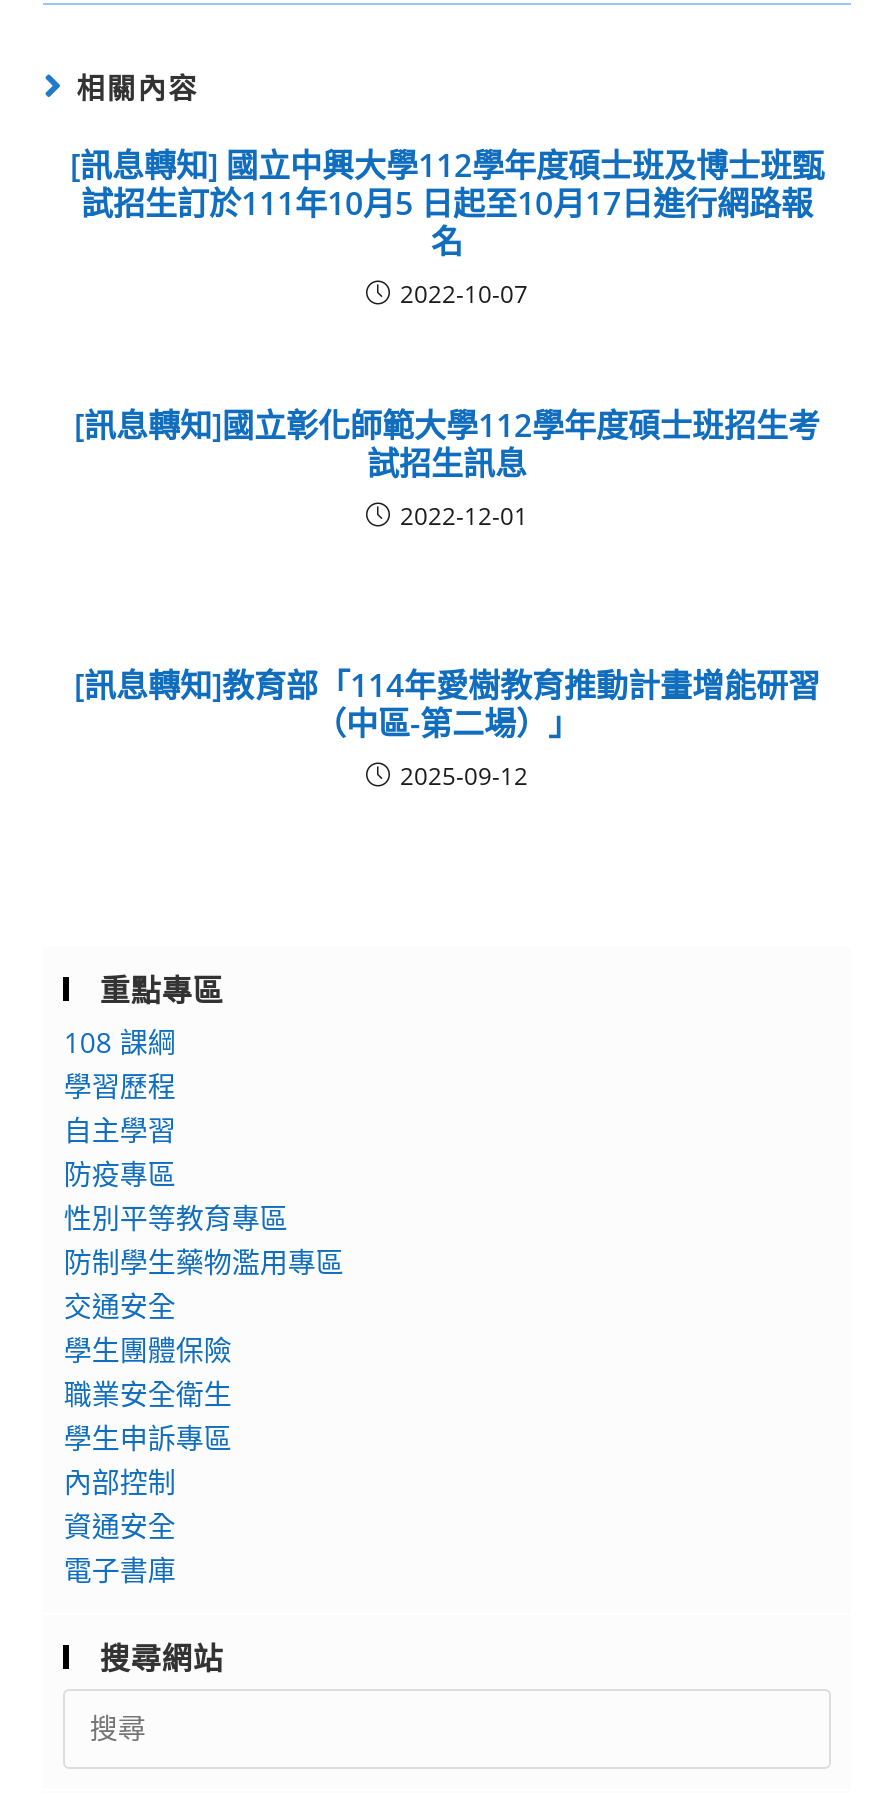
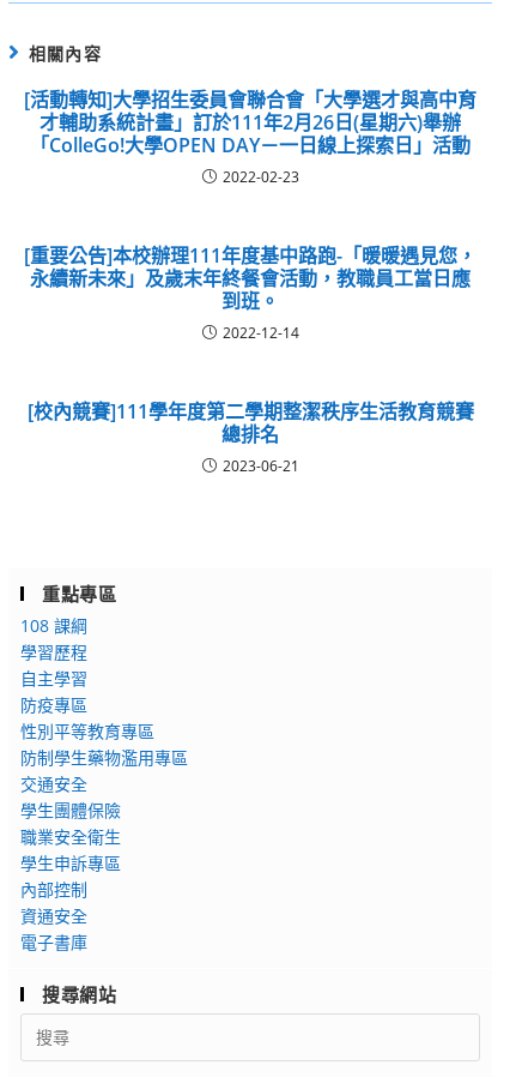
- [訊息轉知] 國立中興大學112學年度碩士班及博士班甄
- 試招生訂於111年10月5 日起至10月17日進行網路報
- 名
- 2022-10-07
+ [活動轉知]大學招生委員會聯合會「大學選才與高中育
+ 才輔助系統計畫」訂於111年2月26日(星期六)舉辦
+ 「ColleGo!大學OPEN DAY－一日線上探索日」活動
+ 2022-02-23

- [訊息轉知]國立彰化師範大學112學年度碩士班招生考
- 試招生訊息
- 2022-12-01
+ [重要公告]本校辦理111年度基中路跑-「暖暖遇見您，
+ 永續新未來」及歲末年終餐會活動，教職員工當日應
+ 到班。
+ 2022-12-14

- [訊息轉知]教育部「114年愛樹教育推動計畫增能研習
- （中區-第二場）」
- 2025-09-12
+ [校內競賽]111學年度第二學期整潔秩序生活教育競賽
+ 總排名
+ 2023-06-21
